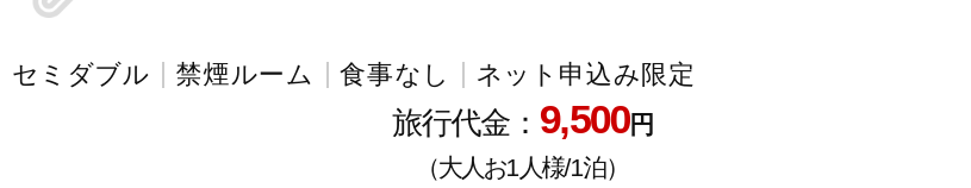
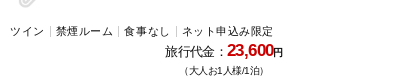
- セミダブル
+ ツイン

- 旅行代金：9,500円
+ 旅行代金：23,600円
